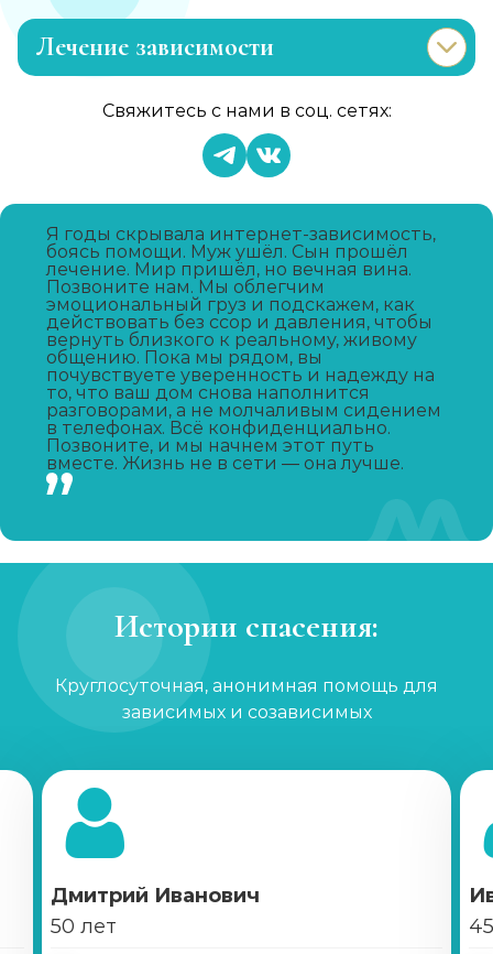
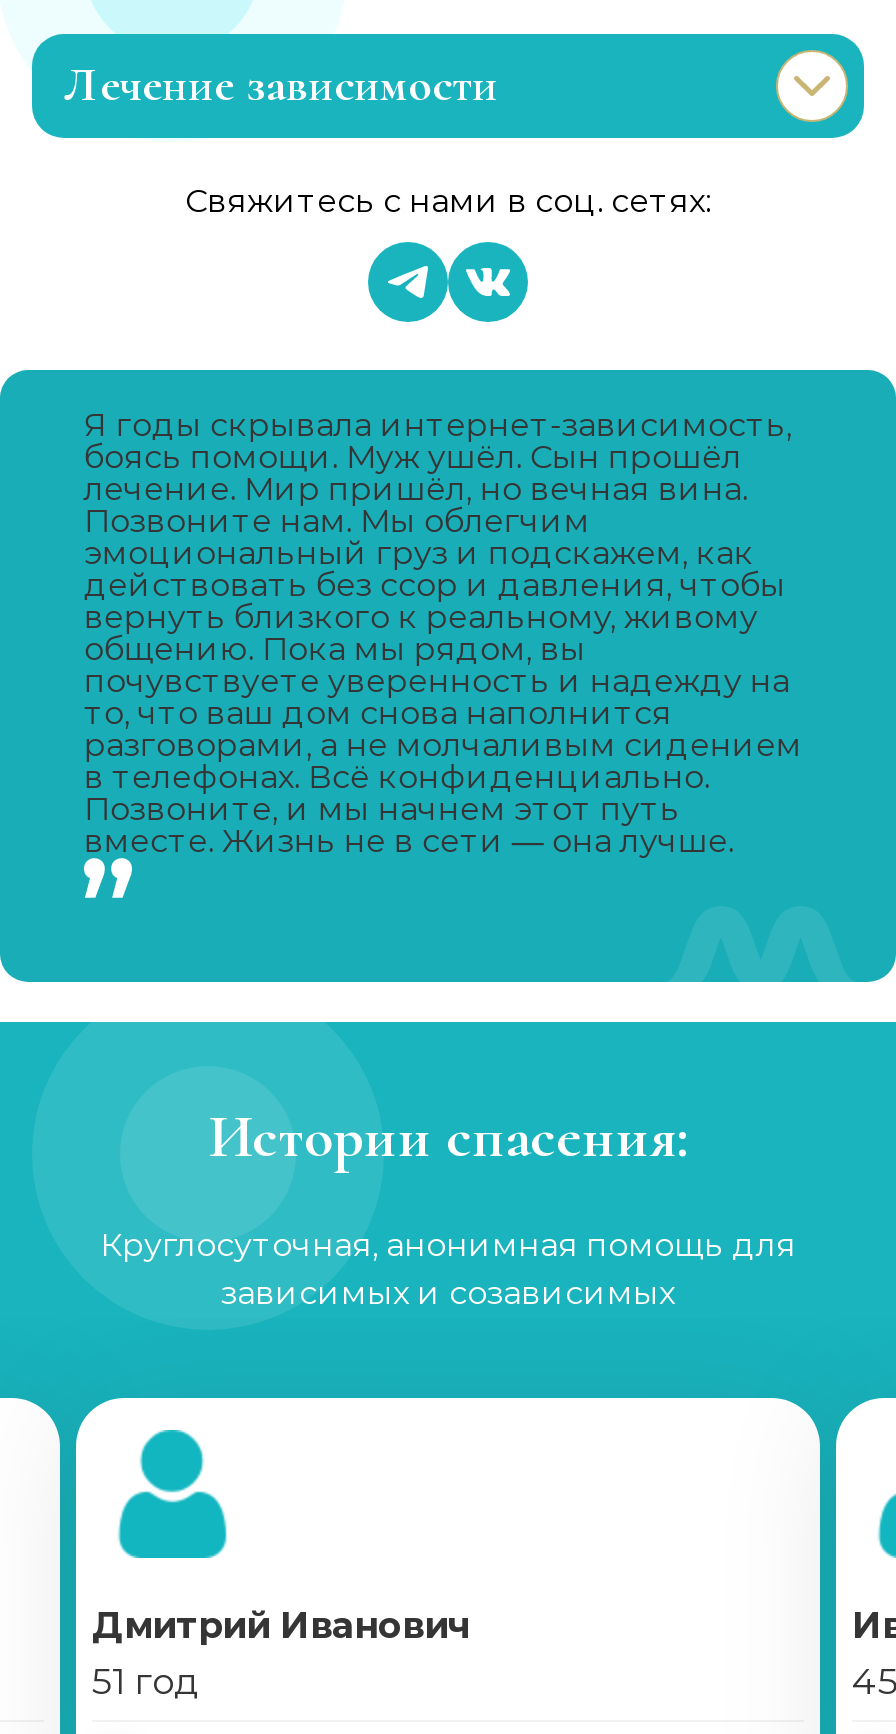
- 50 лет
+ 51 год
